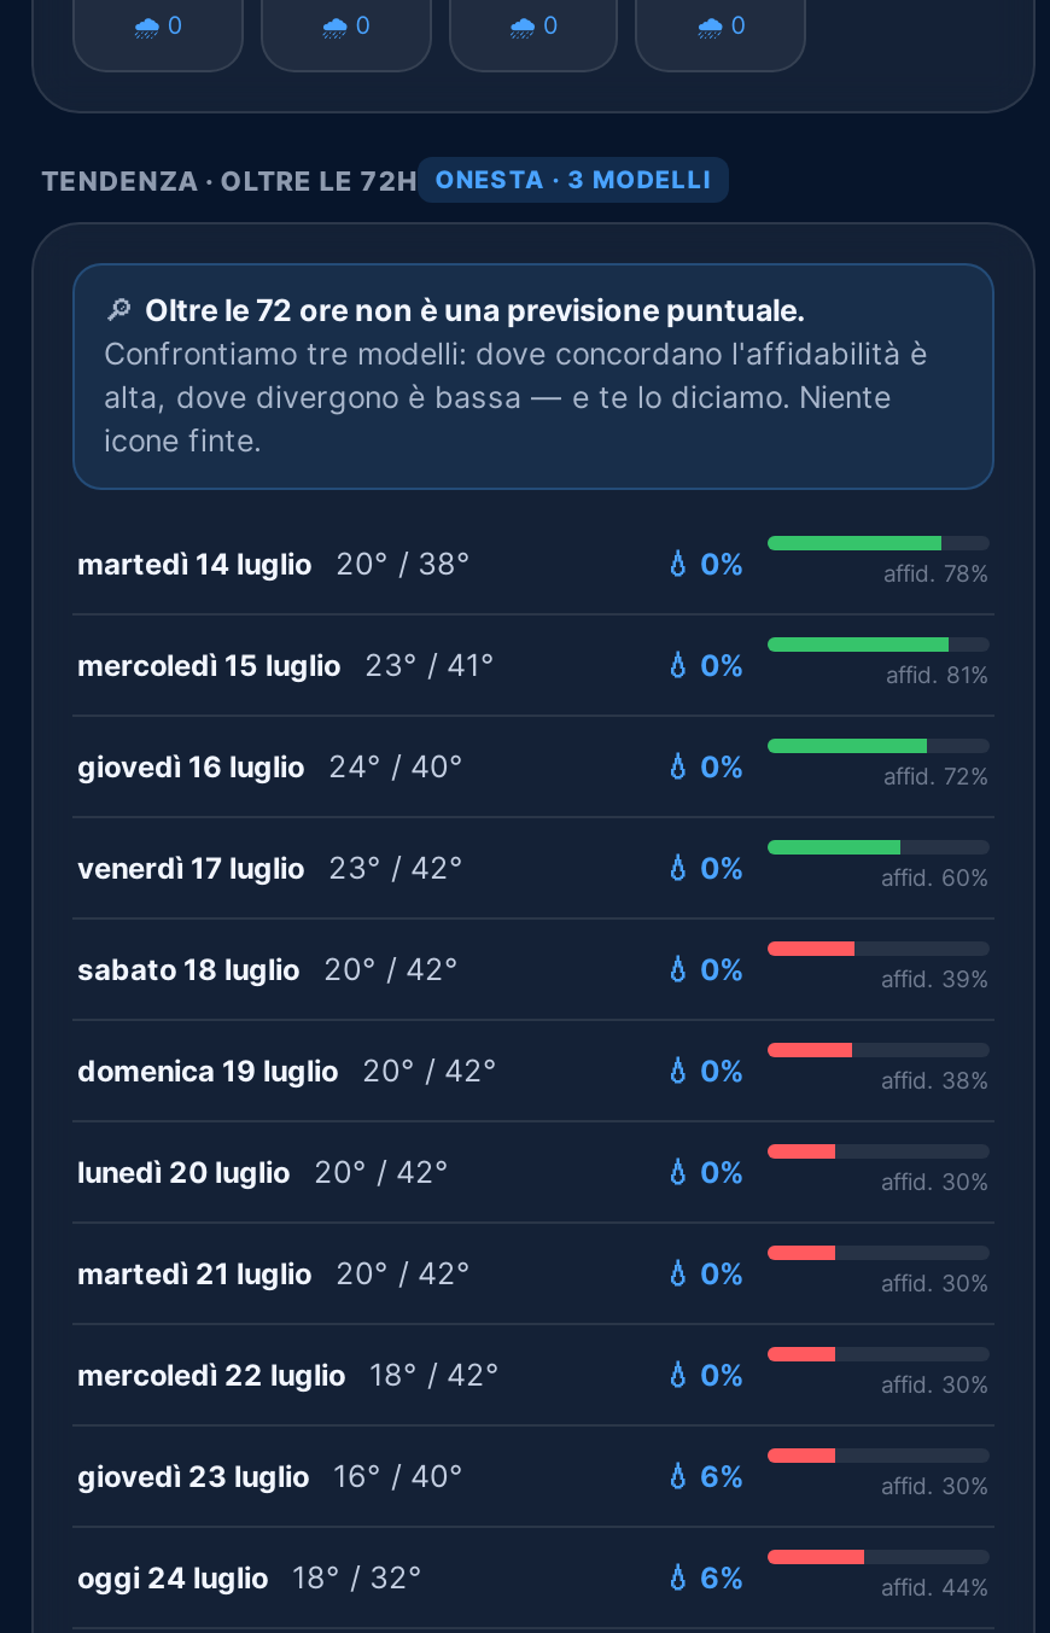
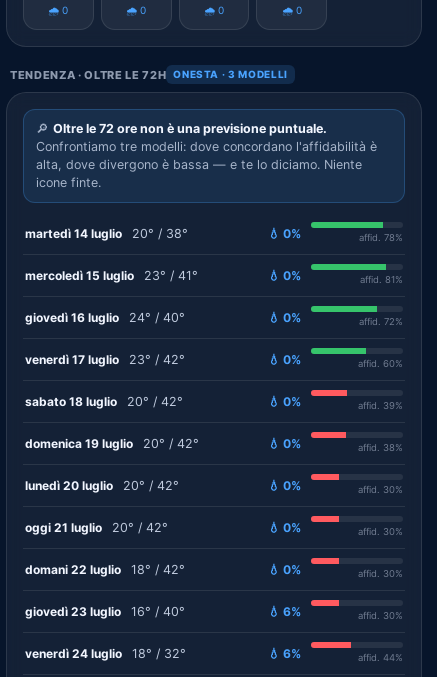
- martedì 21 luglio
+ oggi 21 luglio

- mercoledì 22 luglio
+ domani 22 luglio

- oggi 24 luglio
+ venerdì 24 luglio
